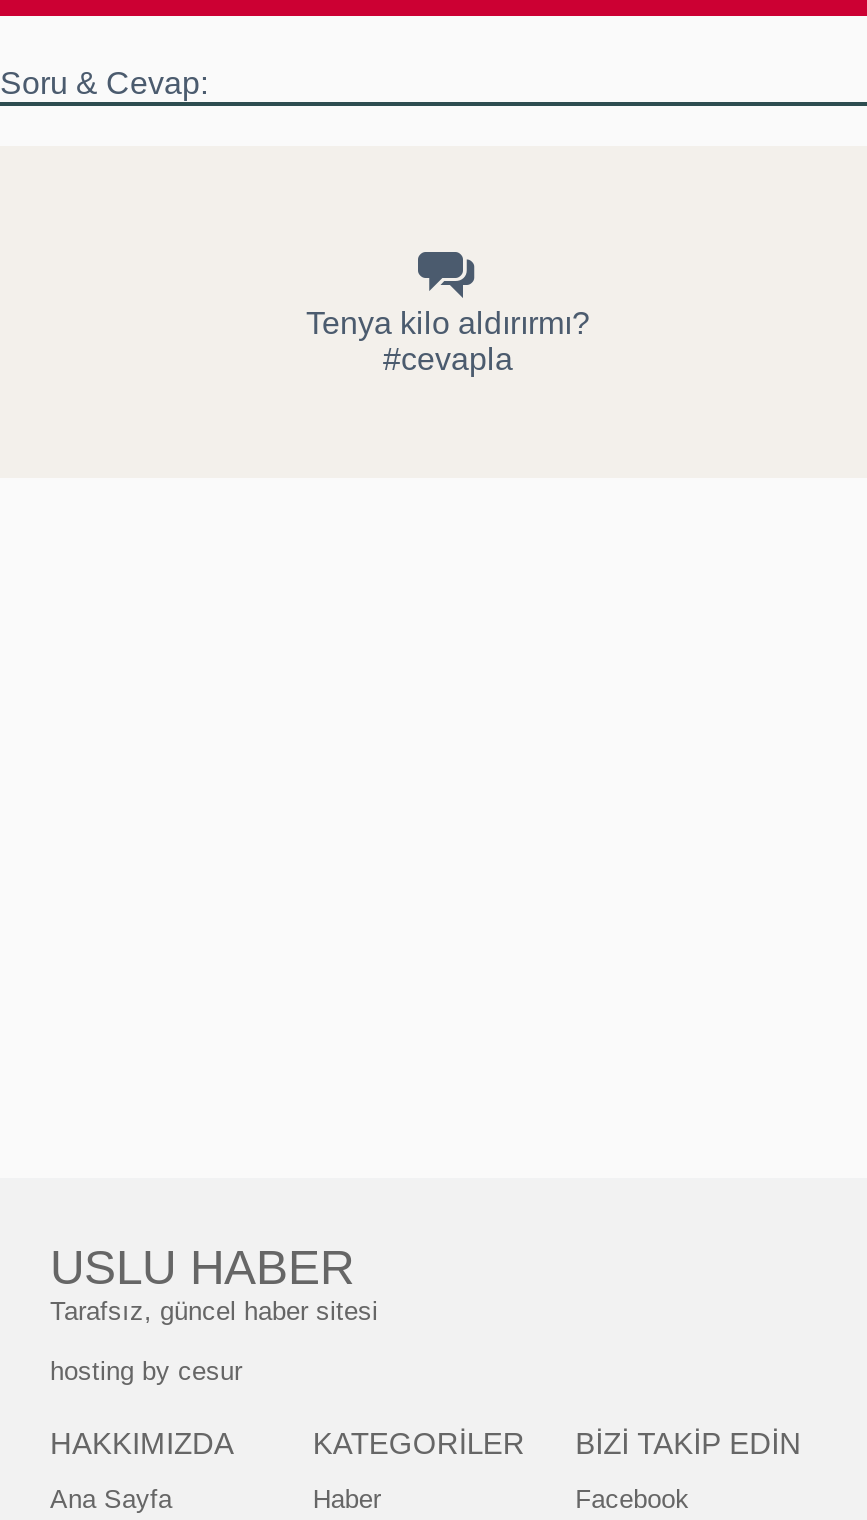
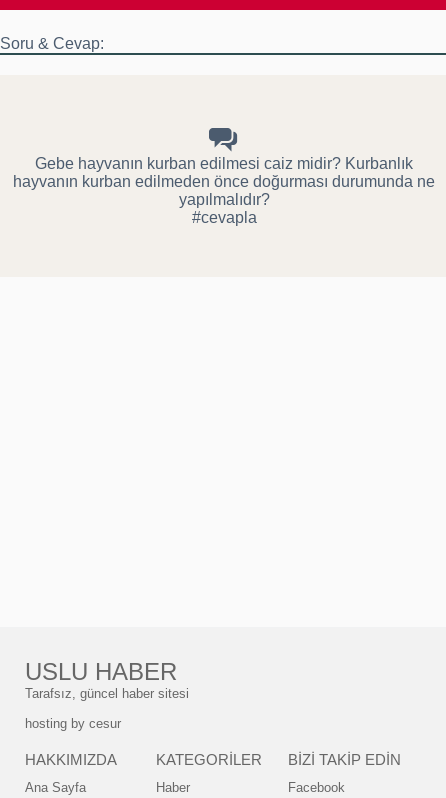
- Tenya kilo aldırırmı?
+ Gebe hayvanın kurban edilmesi caiz midir? Kurbanlık
+ hayvanın kurban edilmeden önce doğurması durumunda ne
+ yapılmalıdır?
